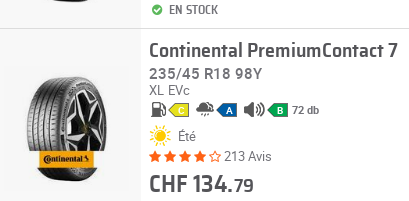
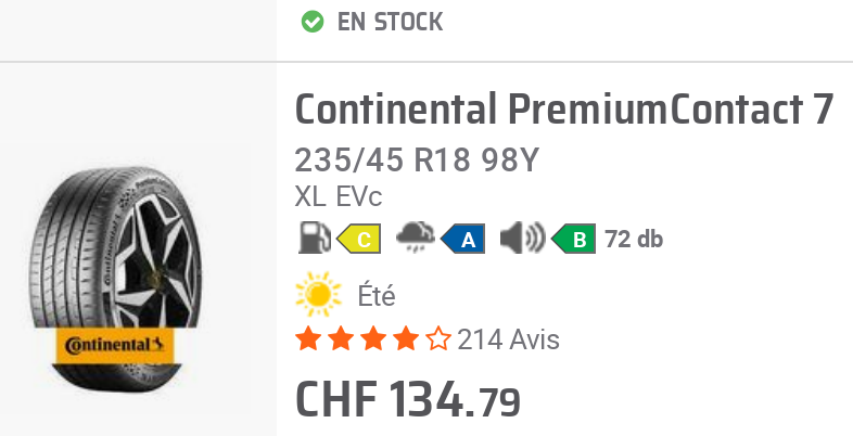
- 213 Avis
+ 214 Avis
